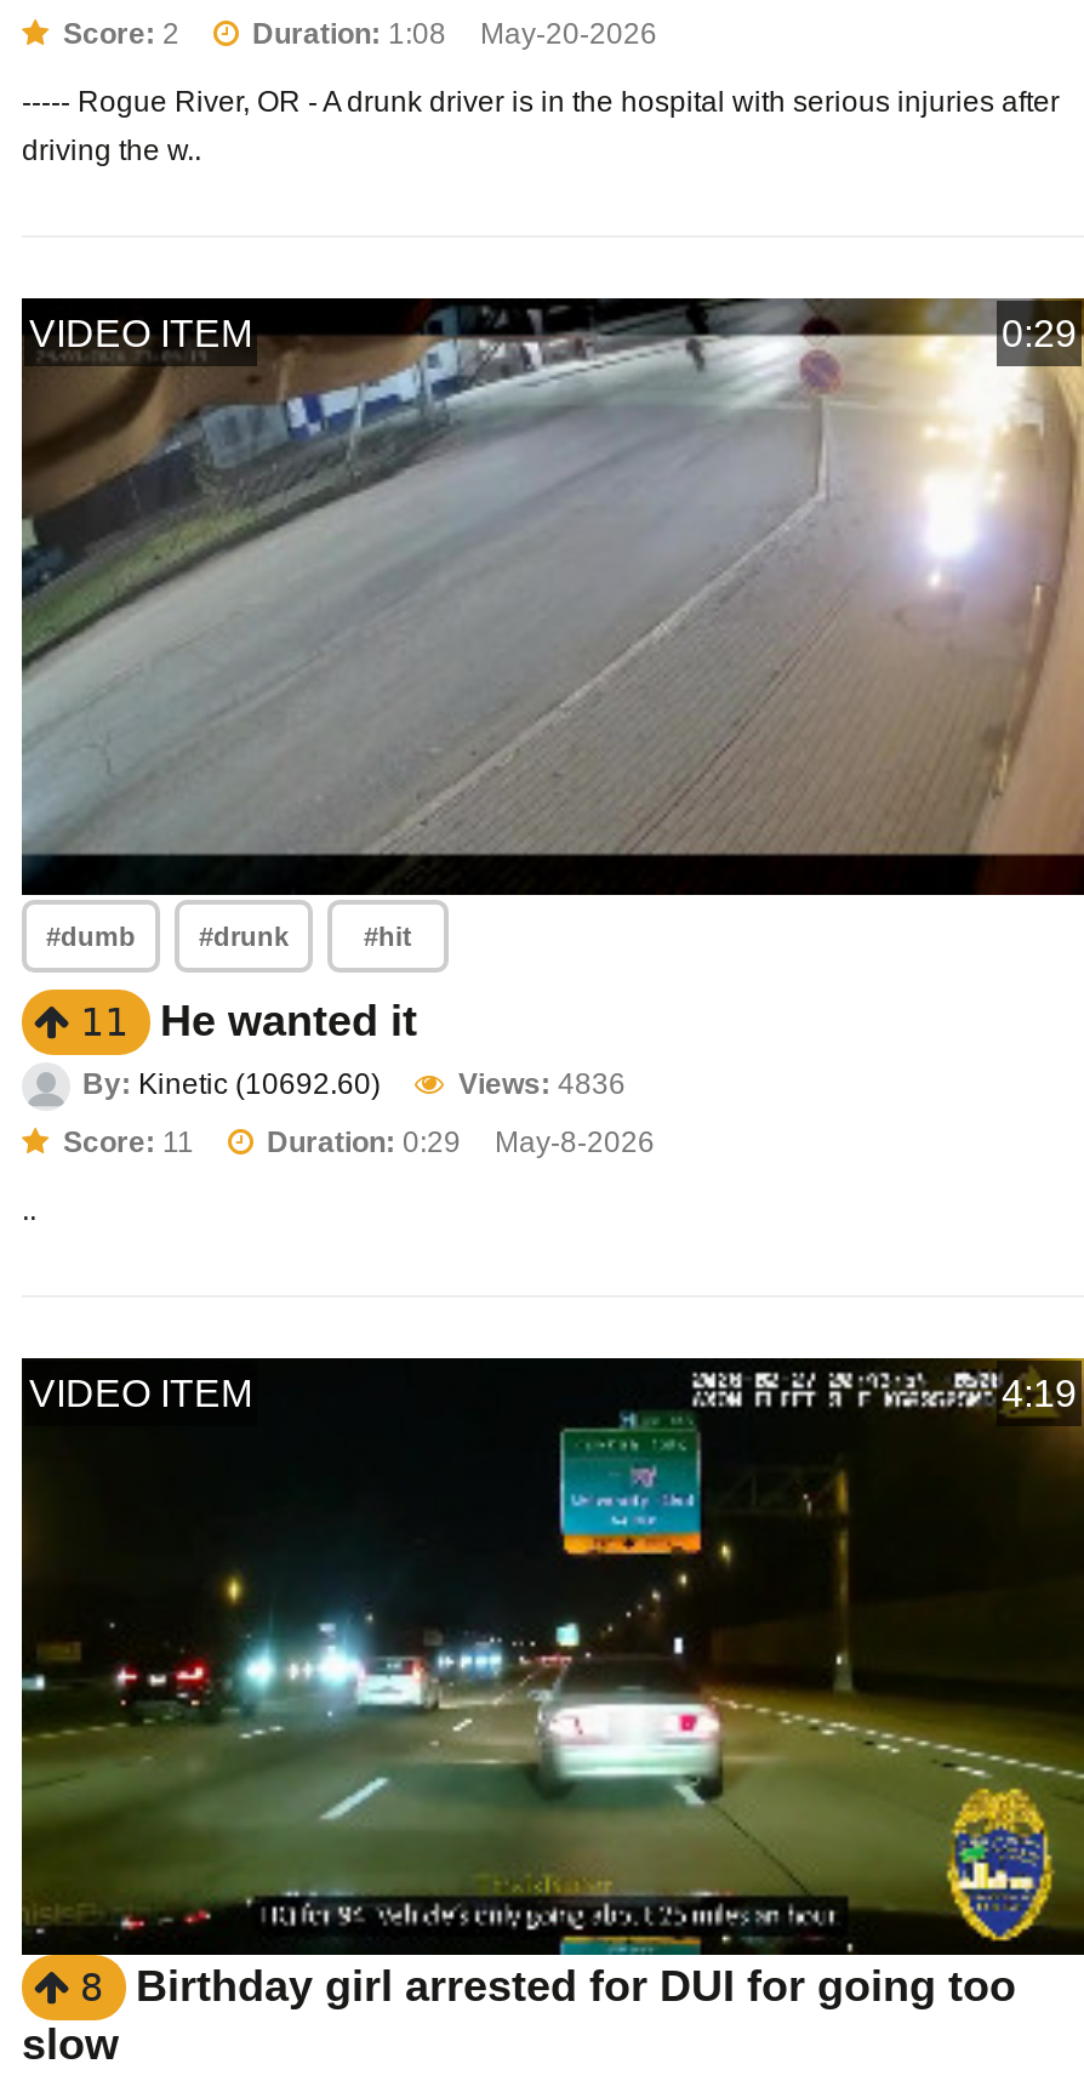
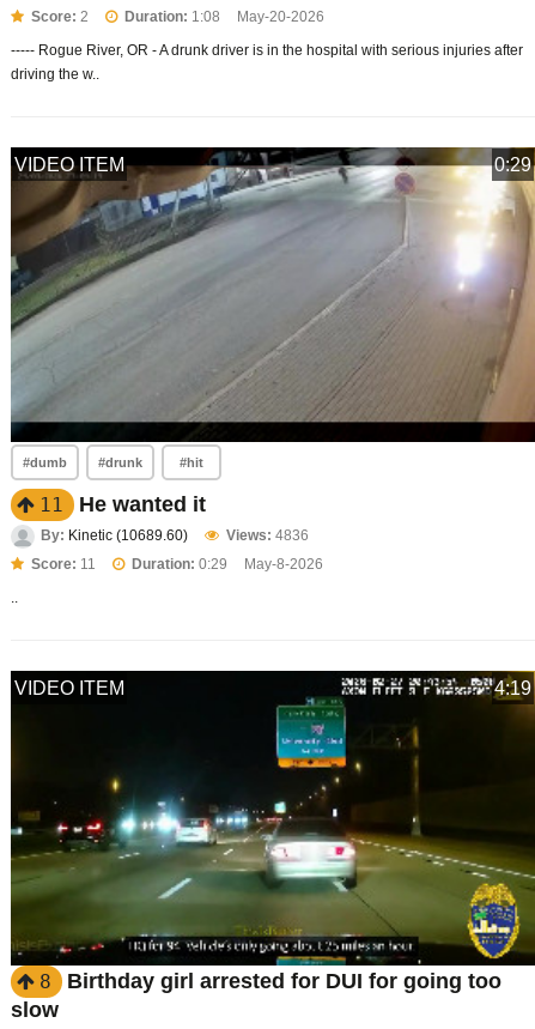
- By: Kinetic (10692.60)
+ By: Kinetic (10689.60)
